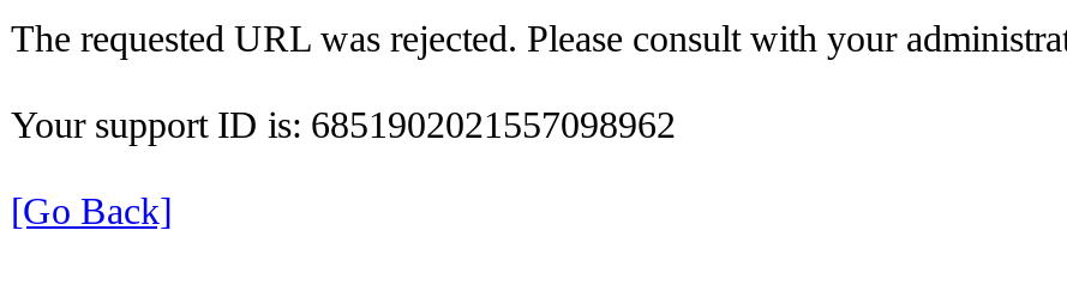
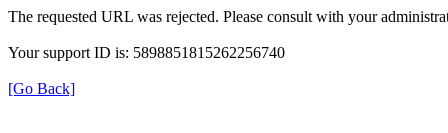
- Your support ID is: 6851902021557098962
+ Your support ID is: 5898851815262256740
